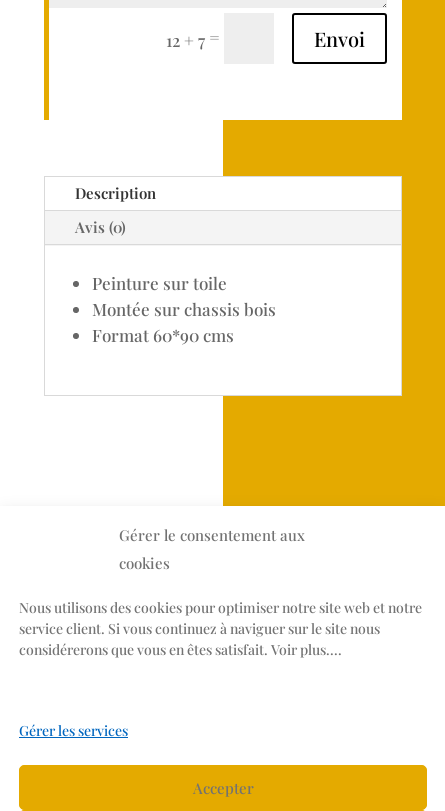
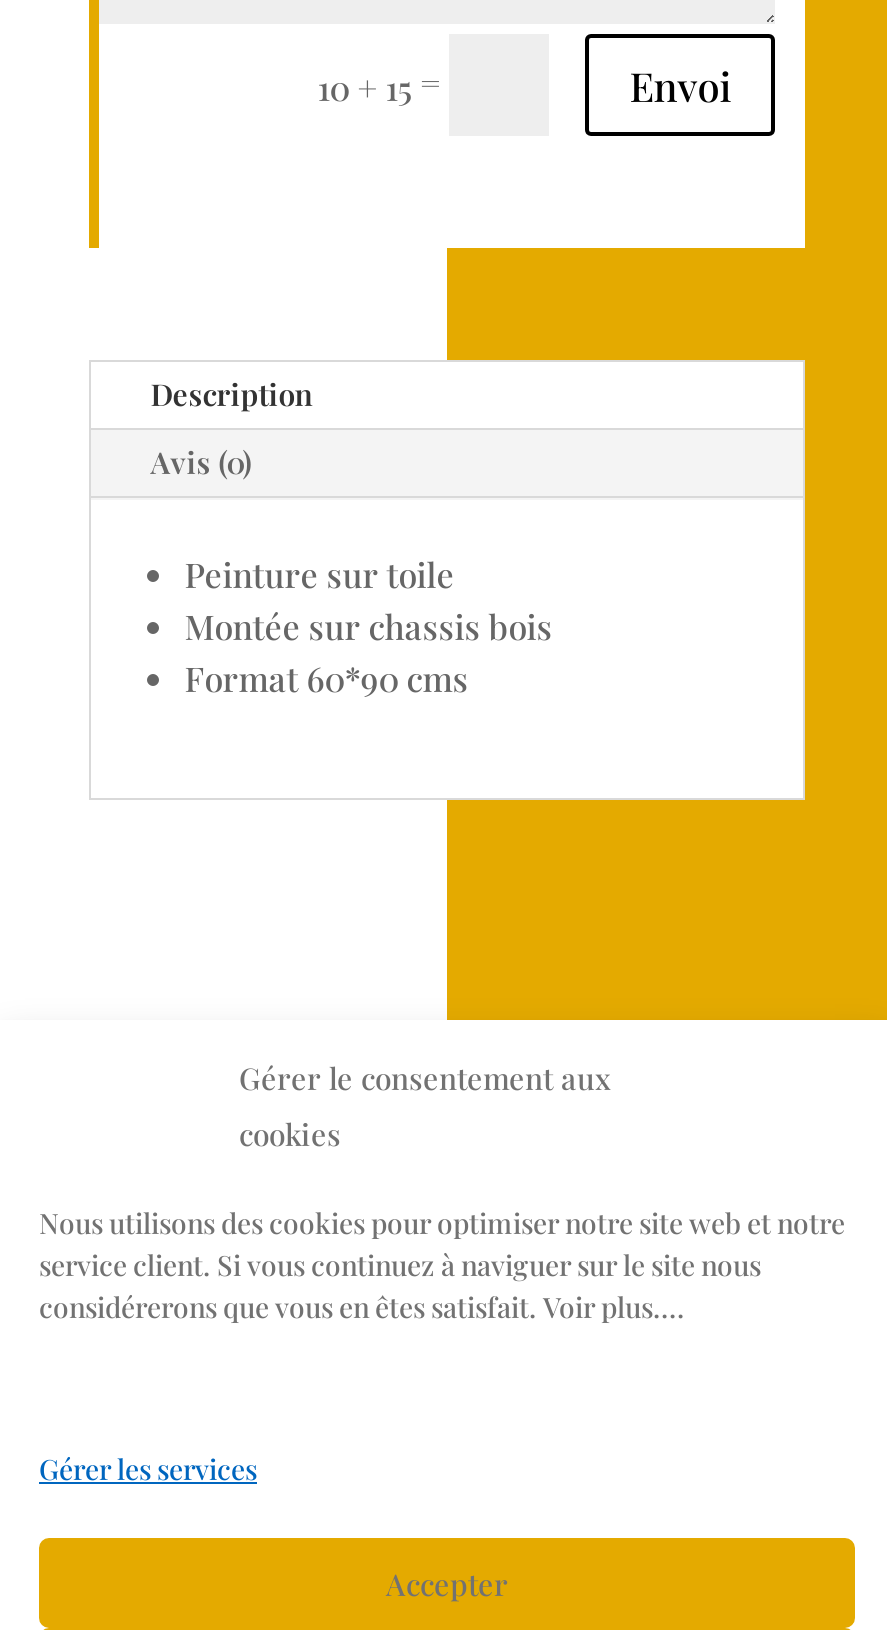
- 12 + 7 =
+ 10 + 15 =
